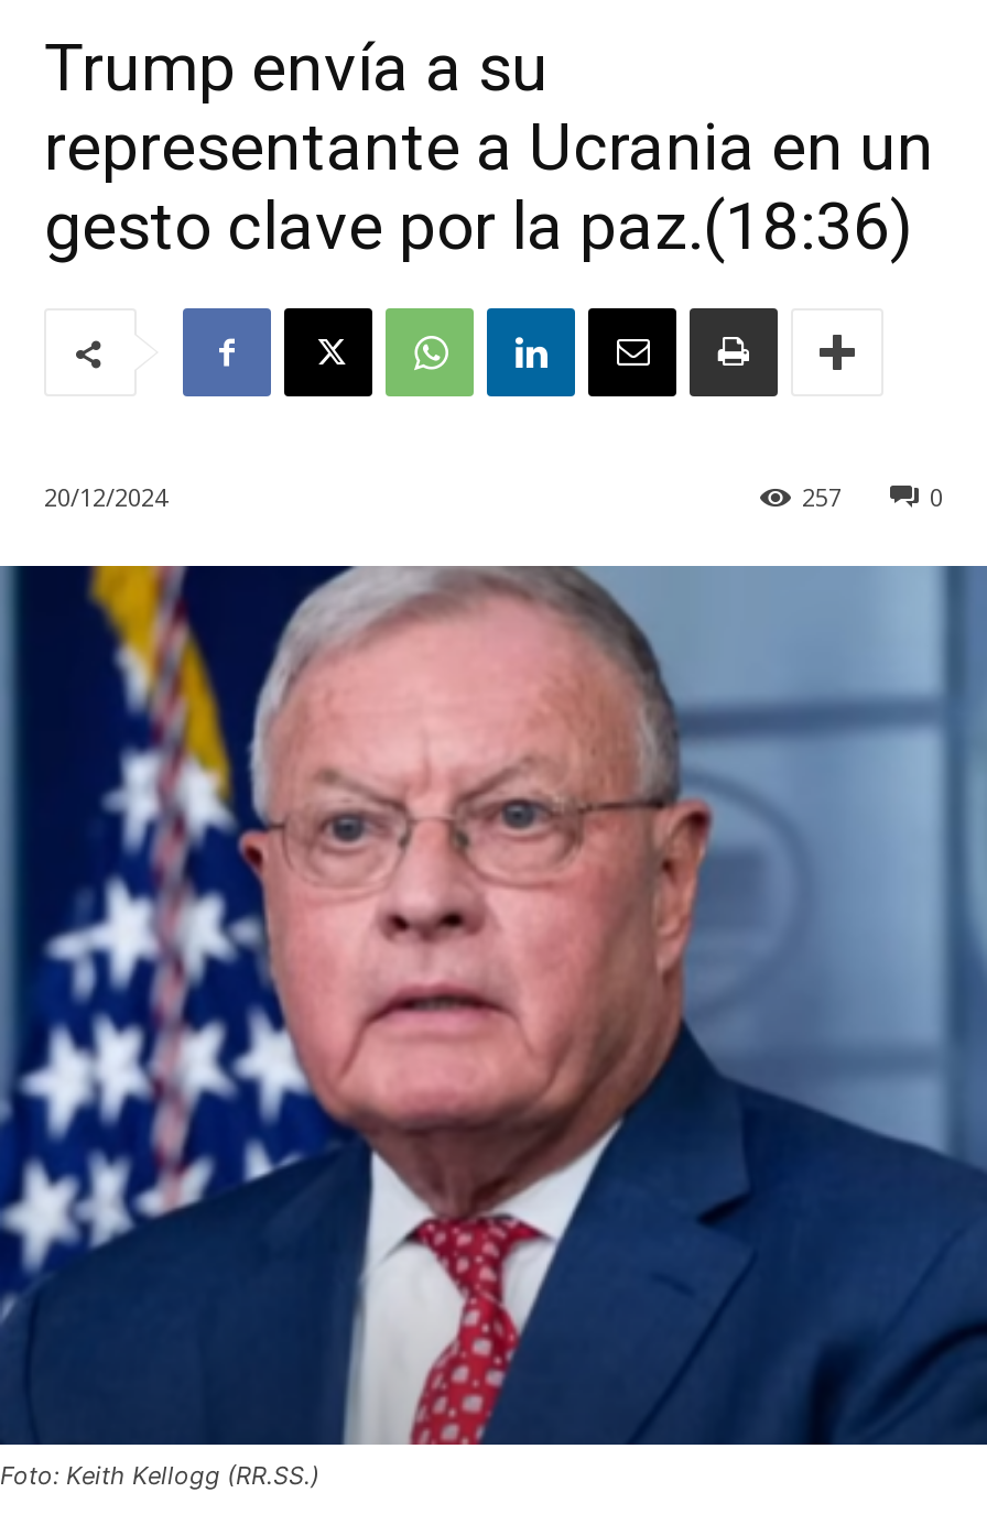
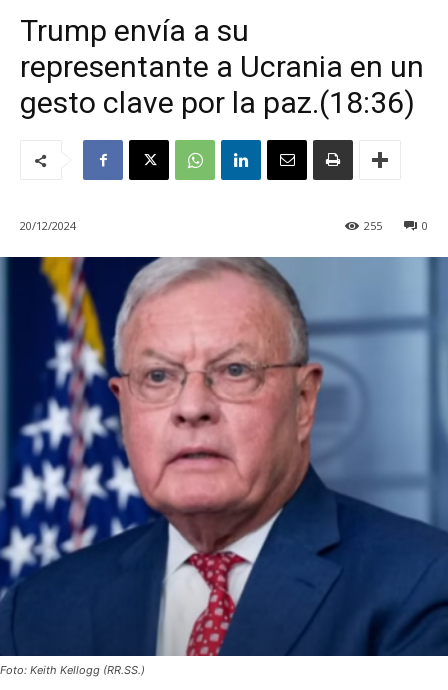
- 257
+ 255
